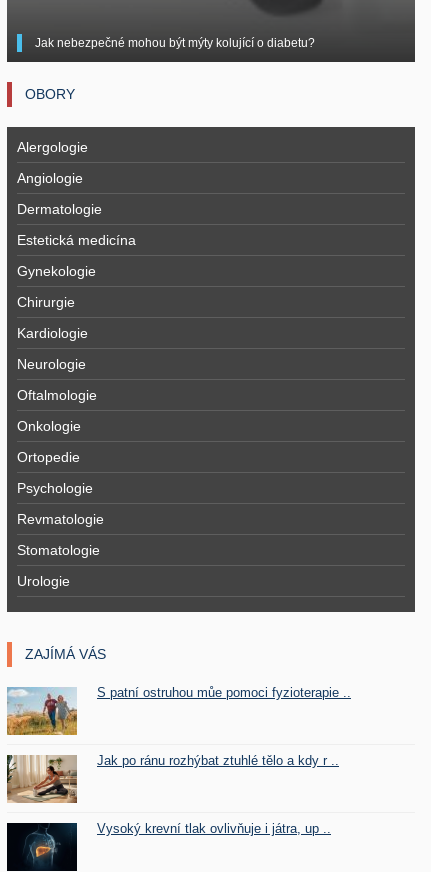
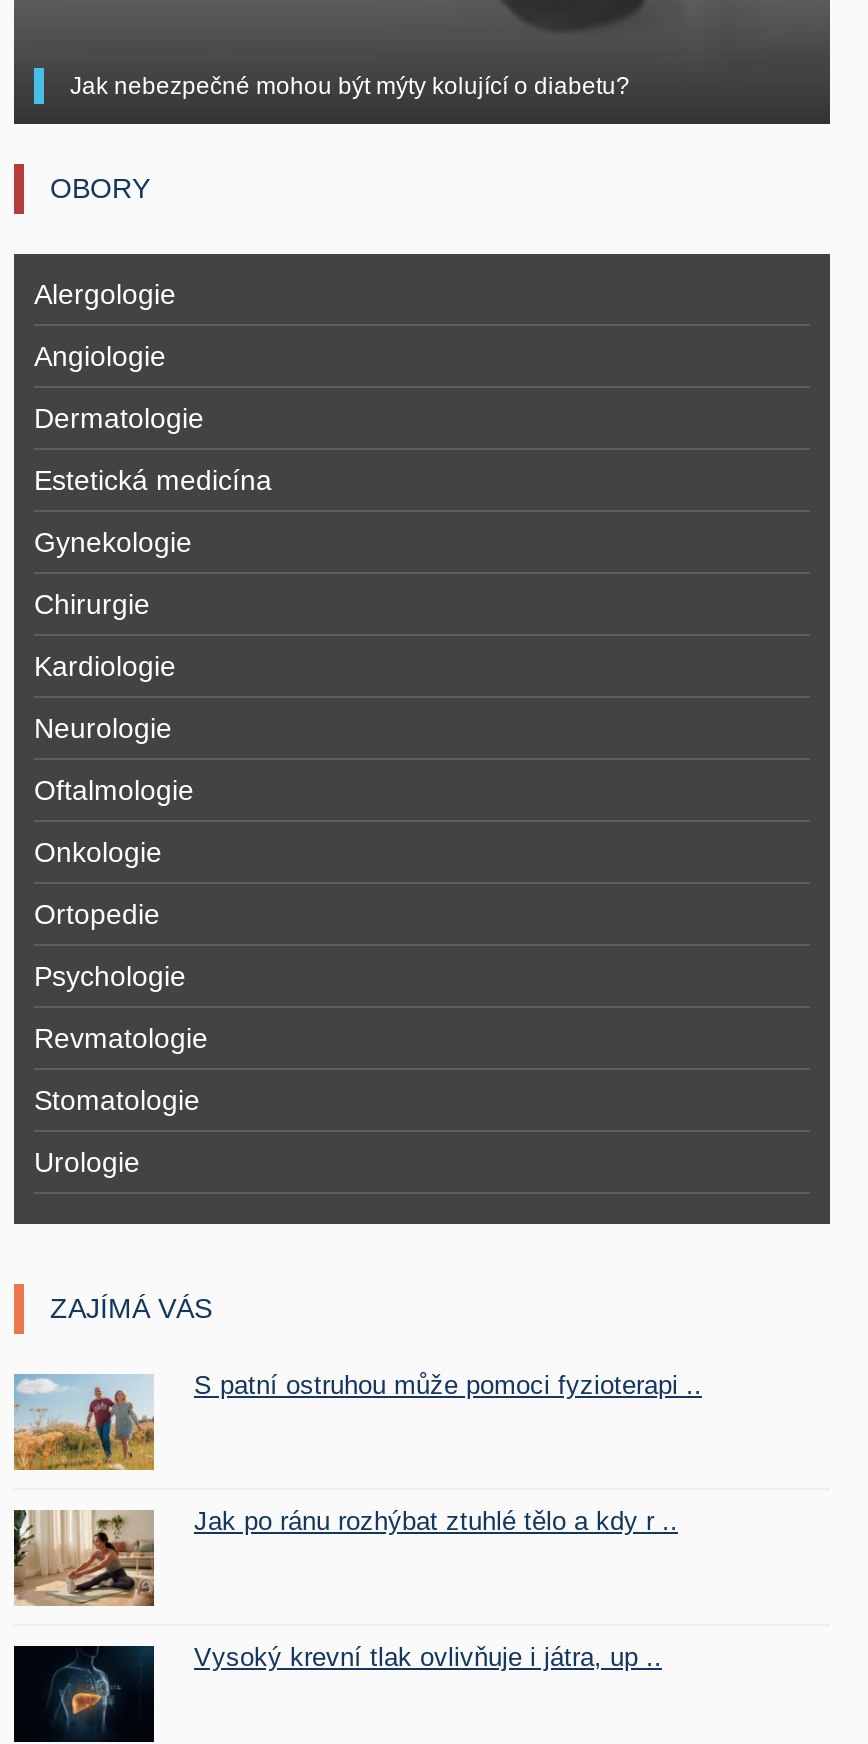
- S patní ostruhou můe pomoci fyzioterapie ..
+ S patní ostruhou může pomoci fyzioterapi ..
